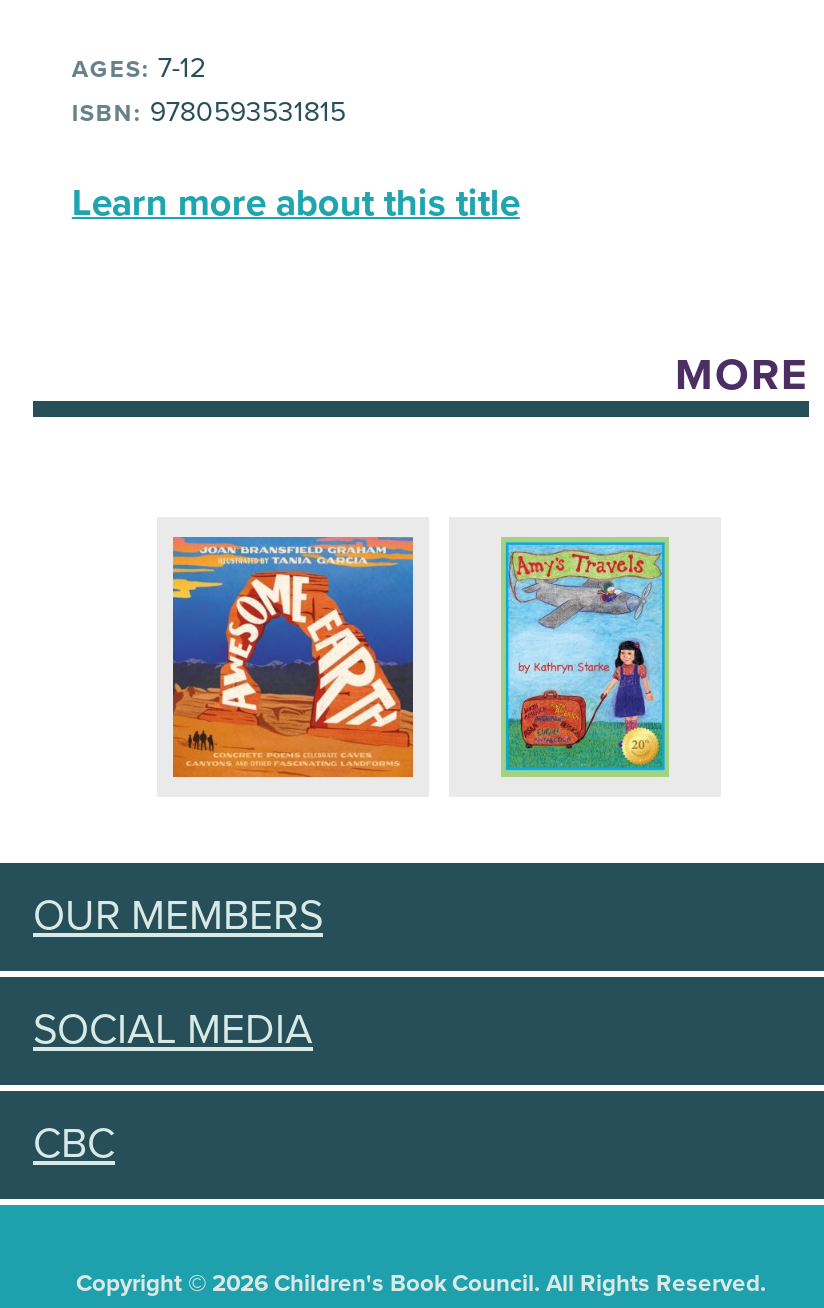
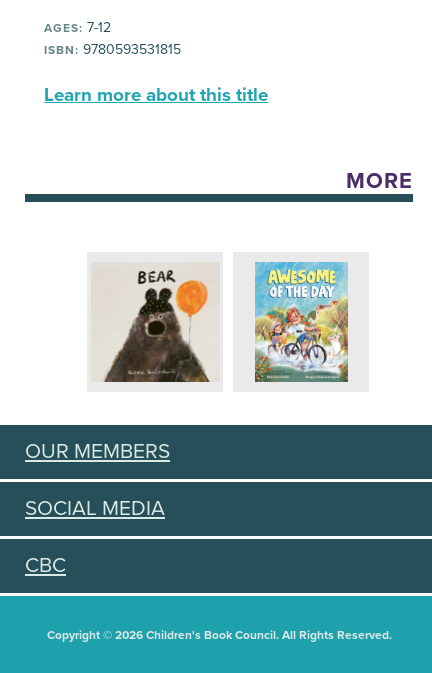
- [image]
+ [image]

- [image]
+ [image]
